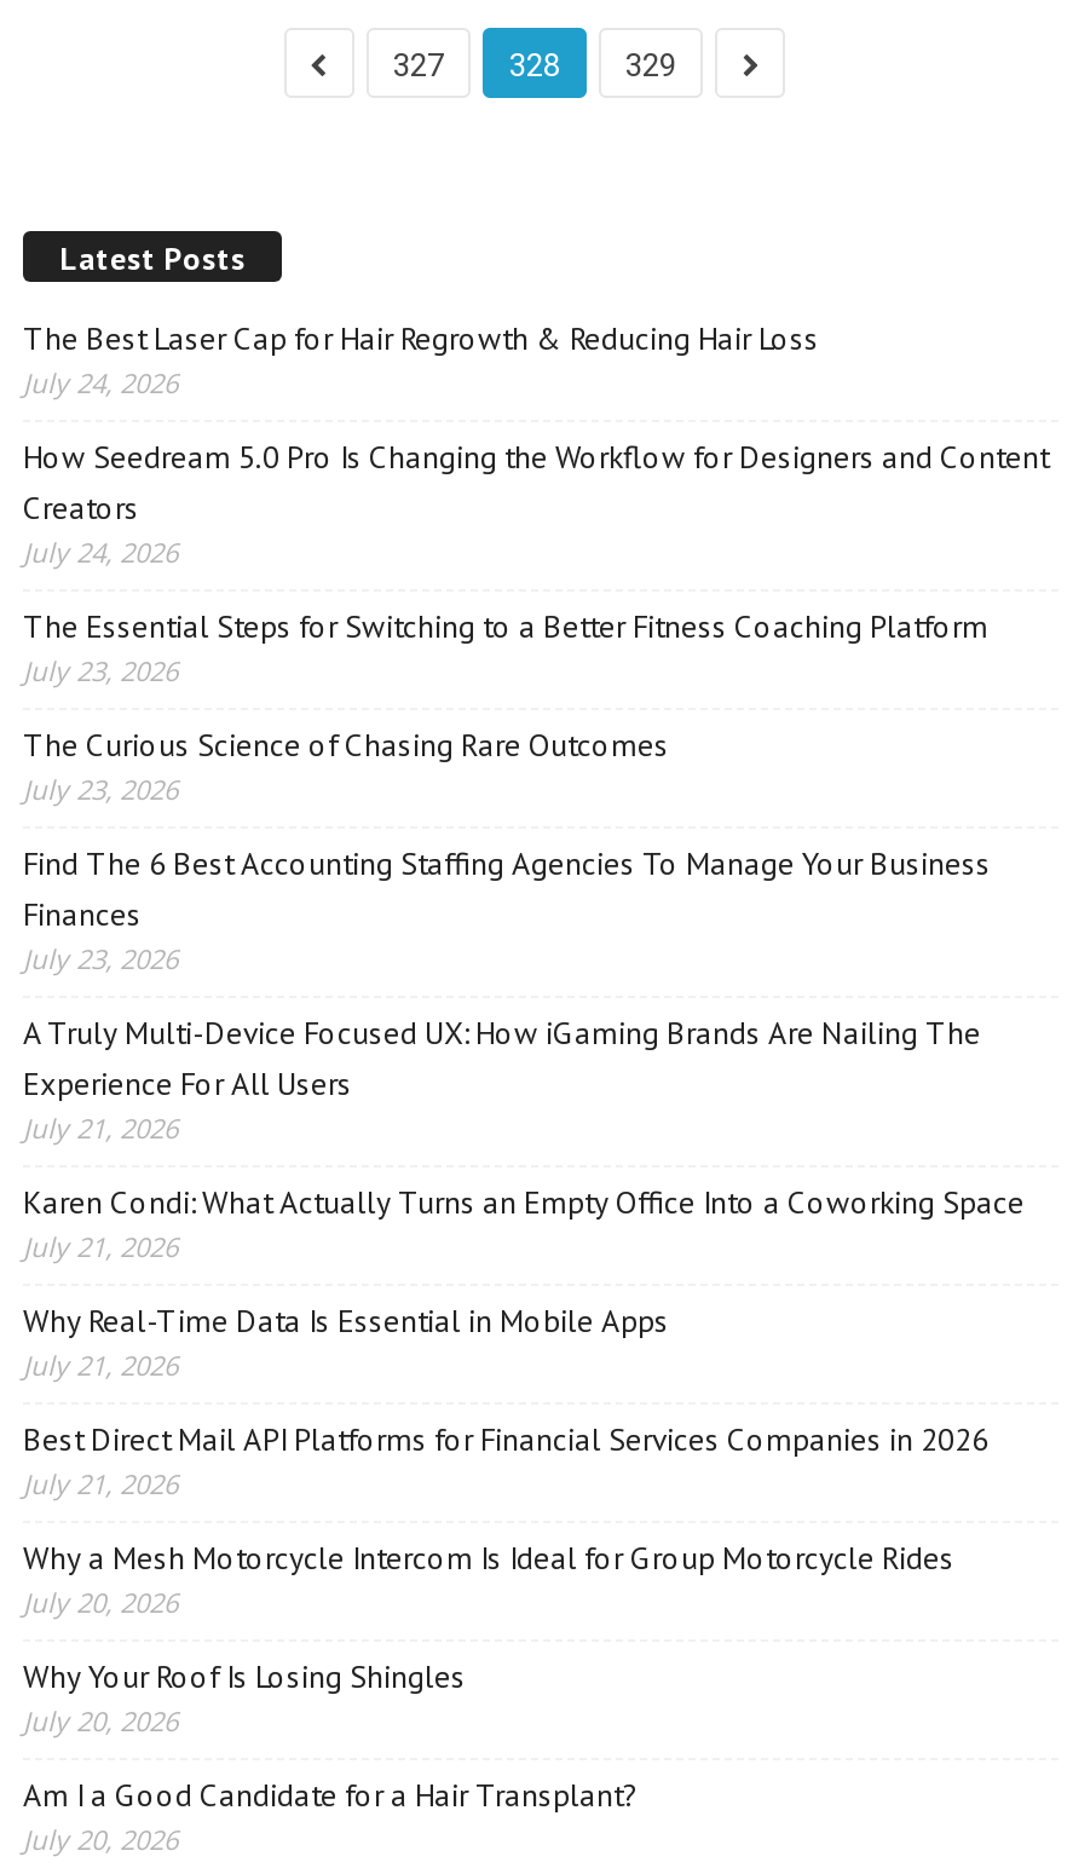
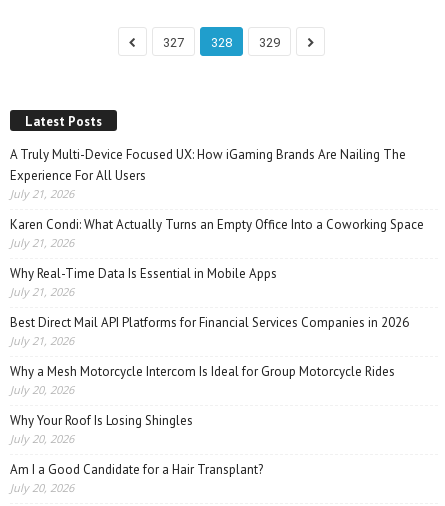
- The Best Laser Cap for Hair Regrowth & Reducing Hair Loss
- July 24, 2026
- How Seedream 5.0 Pro Is Changing the Workflow for Designers and Content
- Creators
- July 24, 2026
- The Essential Steps for Switching to a Better Fitness Coaching Platform
- July 23, 2026
- The Curious Science of Chasing Rare Outcomes
- July 23, 2026
- Find The 6 Best Accounting Staffing Agencies To Manage Your Business
- Finances
- July 23, 2026
